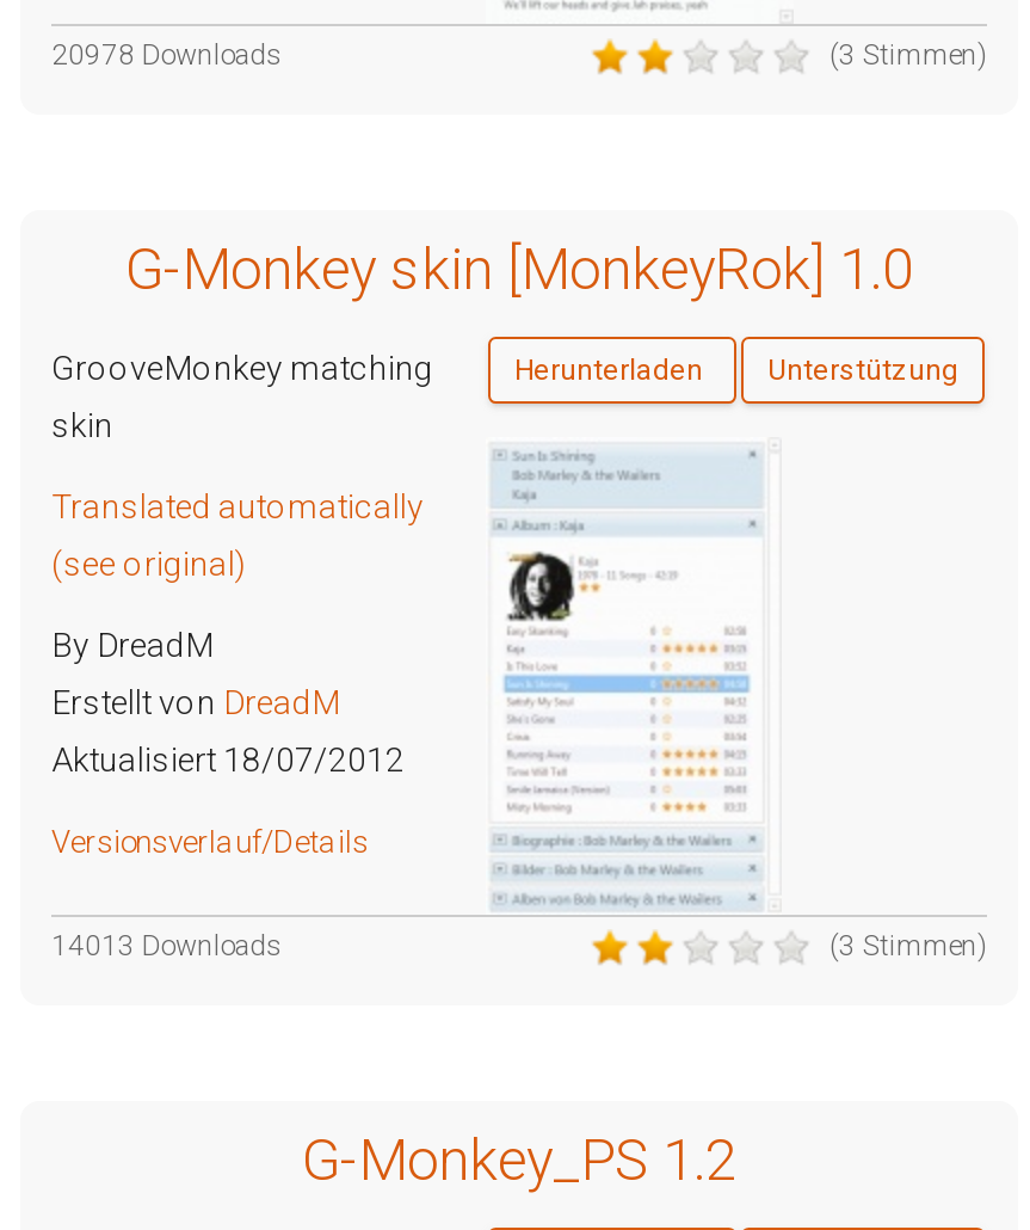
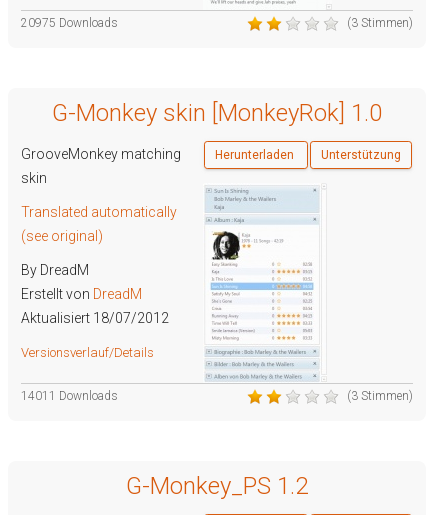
- 20978 Downloads
+ 20975 Downloads

- 14013 Downloads
+ 14011 Downloads
